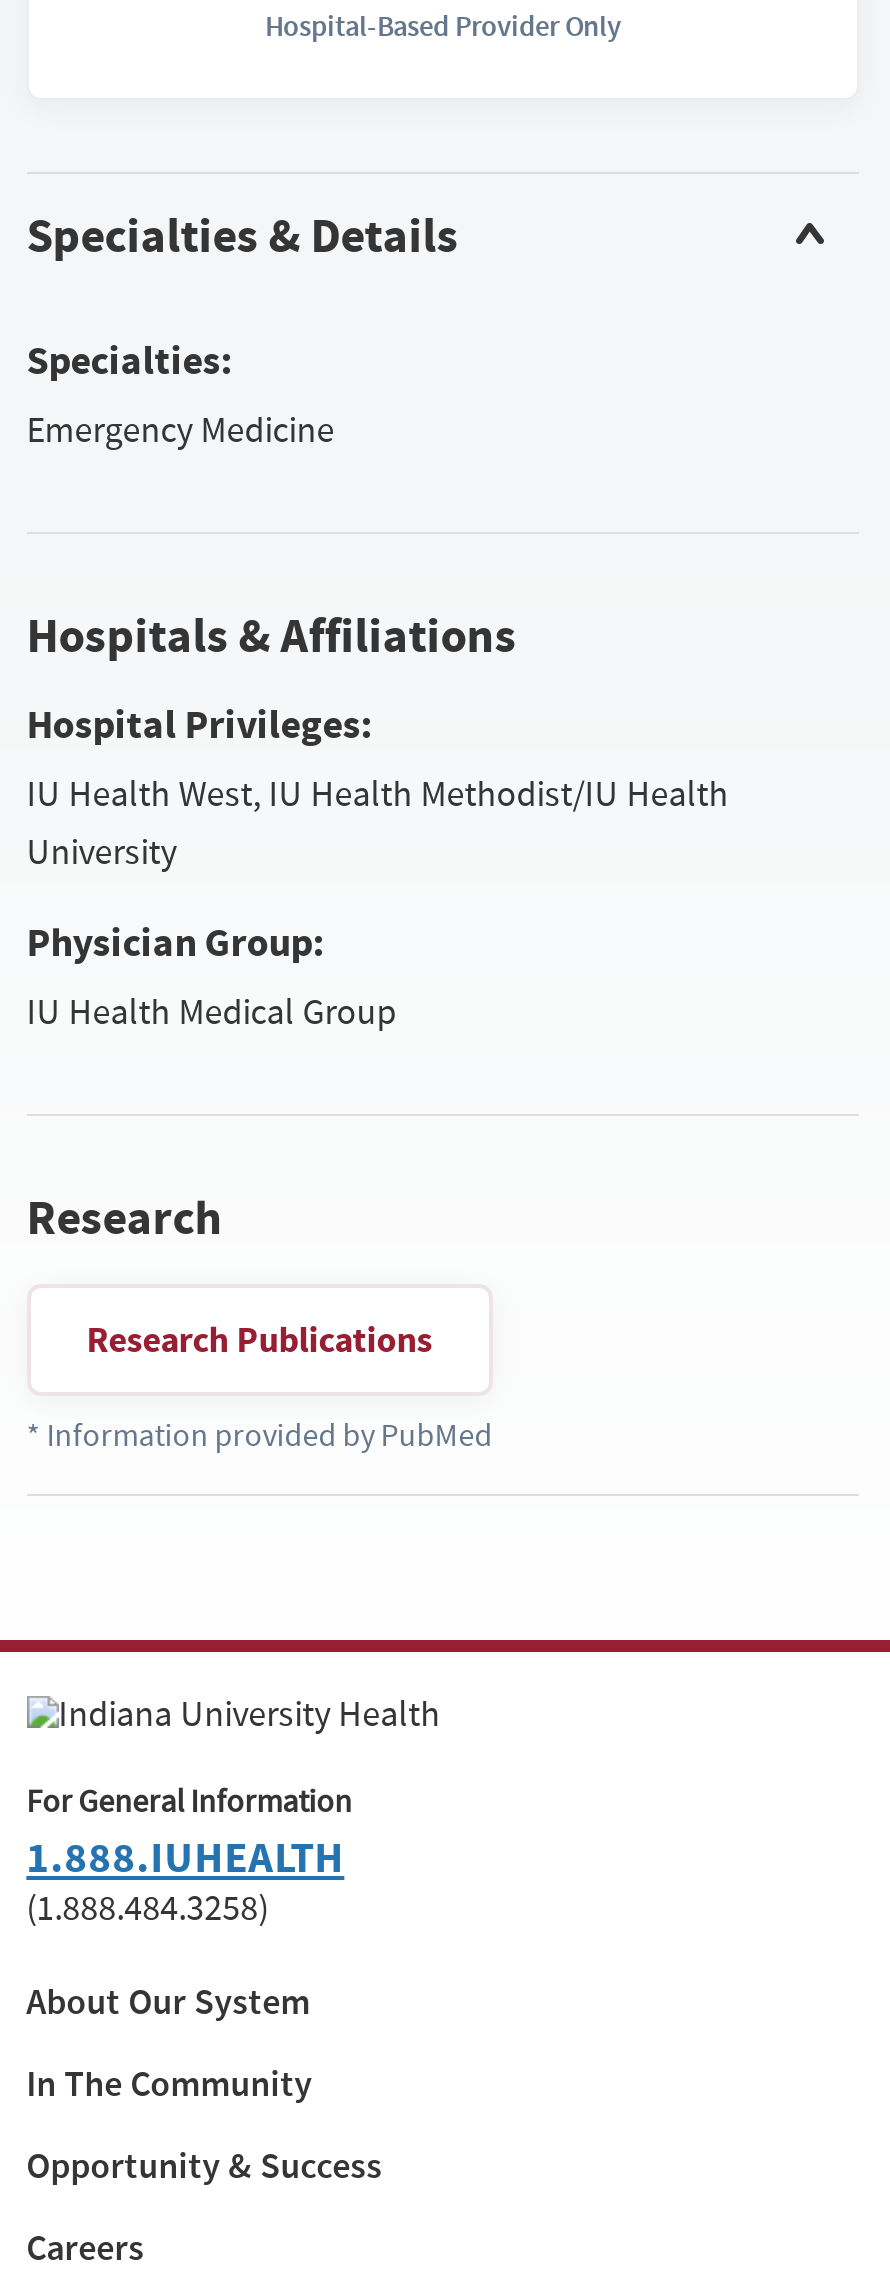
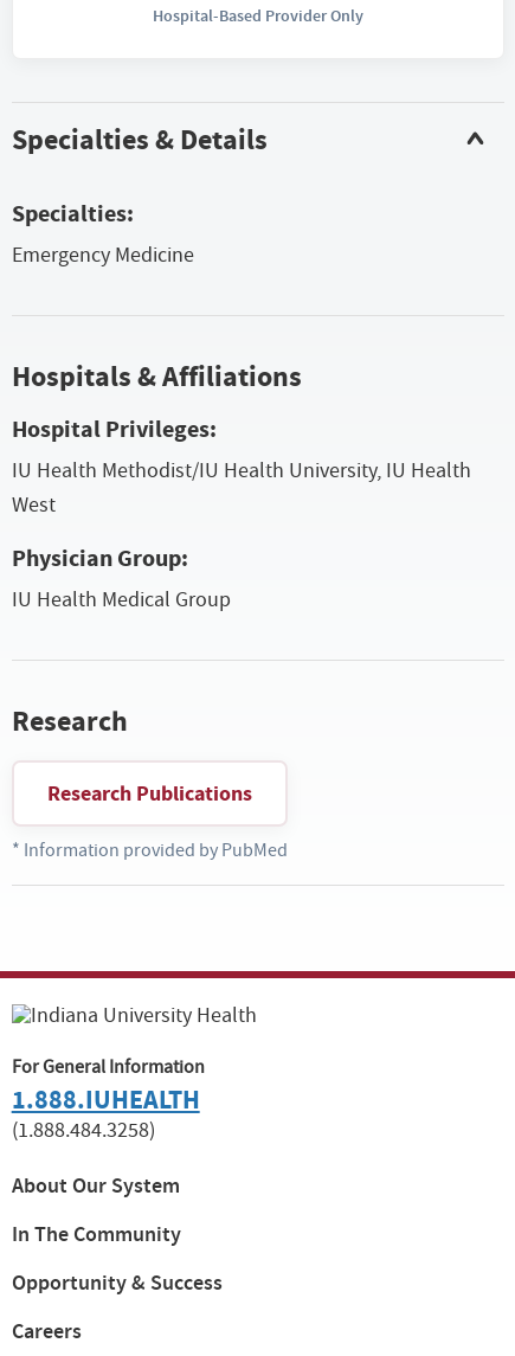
- IU Health West, IU Health Methodist/IU Health
- University
+ IU Health Methodist/IU Health University, IU Health
+ West
